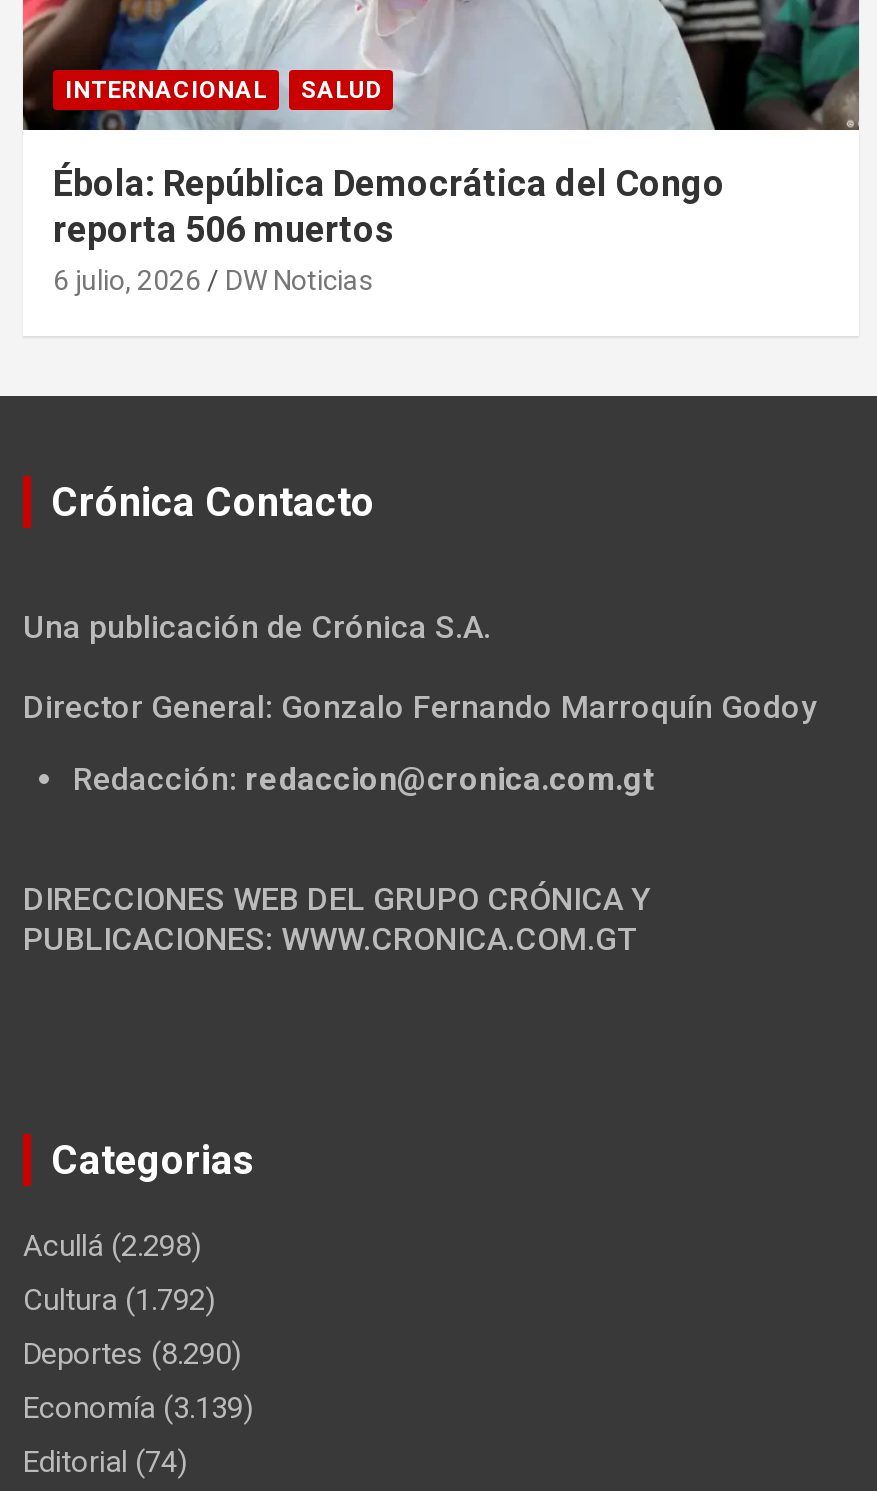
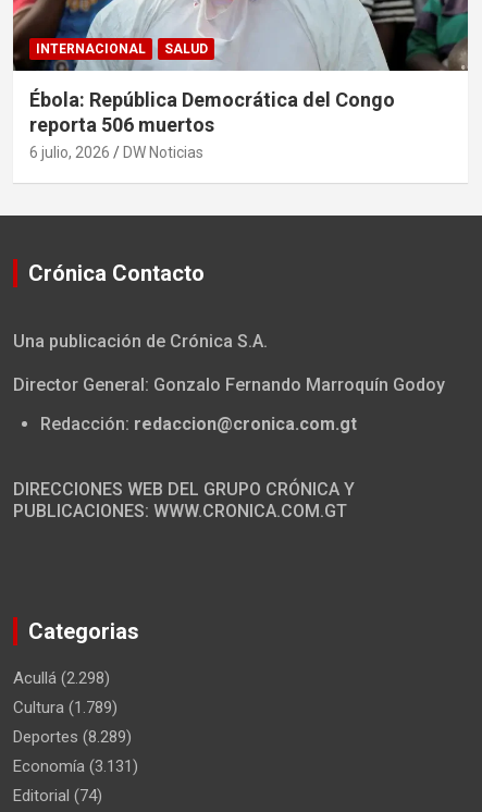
- Cultura (1.792)
+ Cultura (1.789)

- Deportes (8.290)
+ Deportes (8.289)

- Economía (3.139)
+ Economía (3.131)
